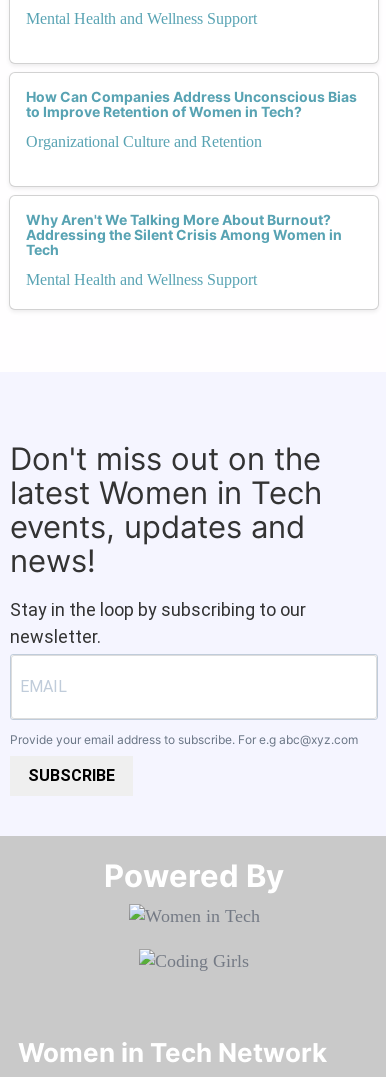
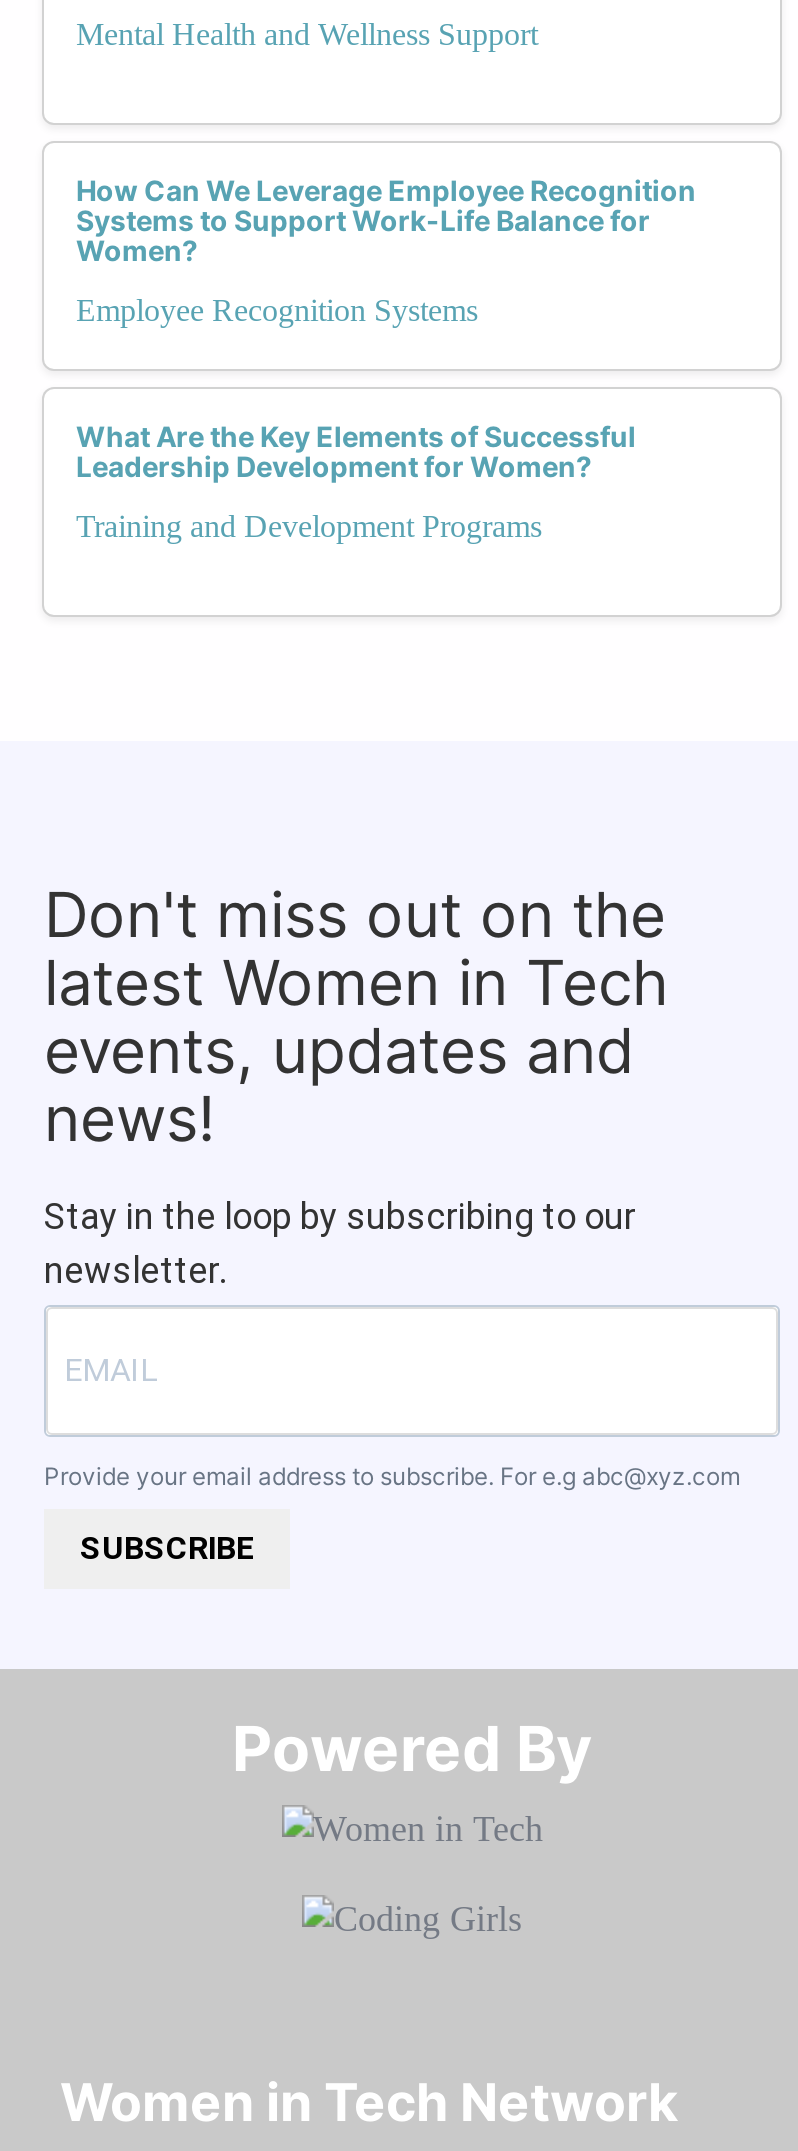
- How Can Companies Address Unconscious Bias
- to Improve Retention of Women in Tech?
+ How Can We Leverage Employee Recognition
+ Systems to Support Work-Life Balance for
+ Women?

- Organizational Culture and Retention
+ Employee Recognition Systems

- Why Aren't We Talking More About Burnout?
- Addressing the Silent Crisis Among Women in
- Tech
+ What Are the Key Elements of Successful
+ Leadership Development for Women?

- Mental Health and Wellness Support
+ Training and Development Programs
